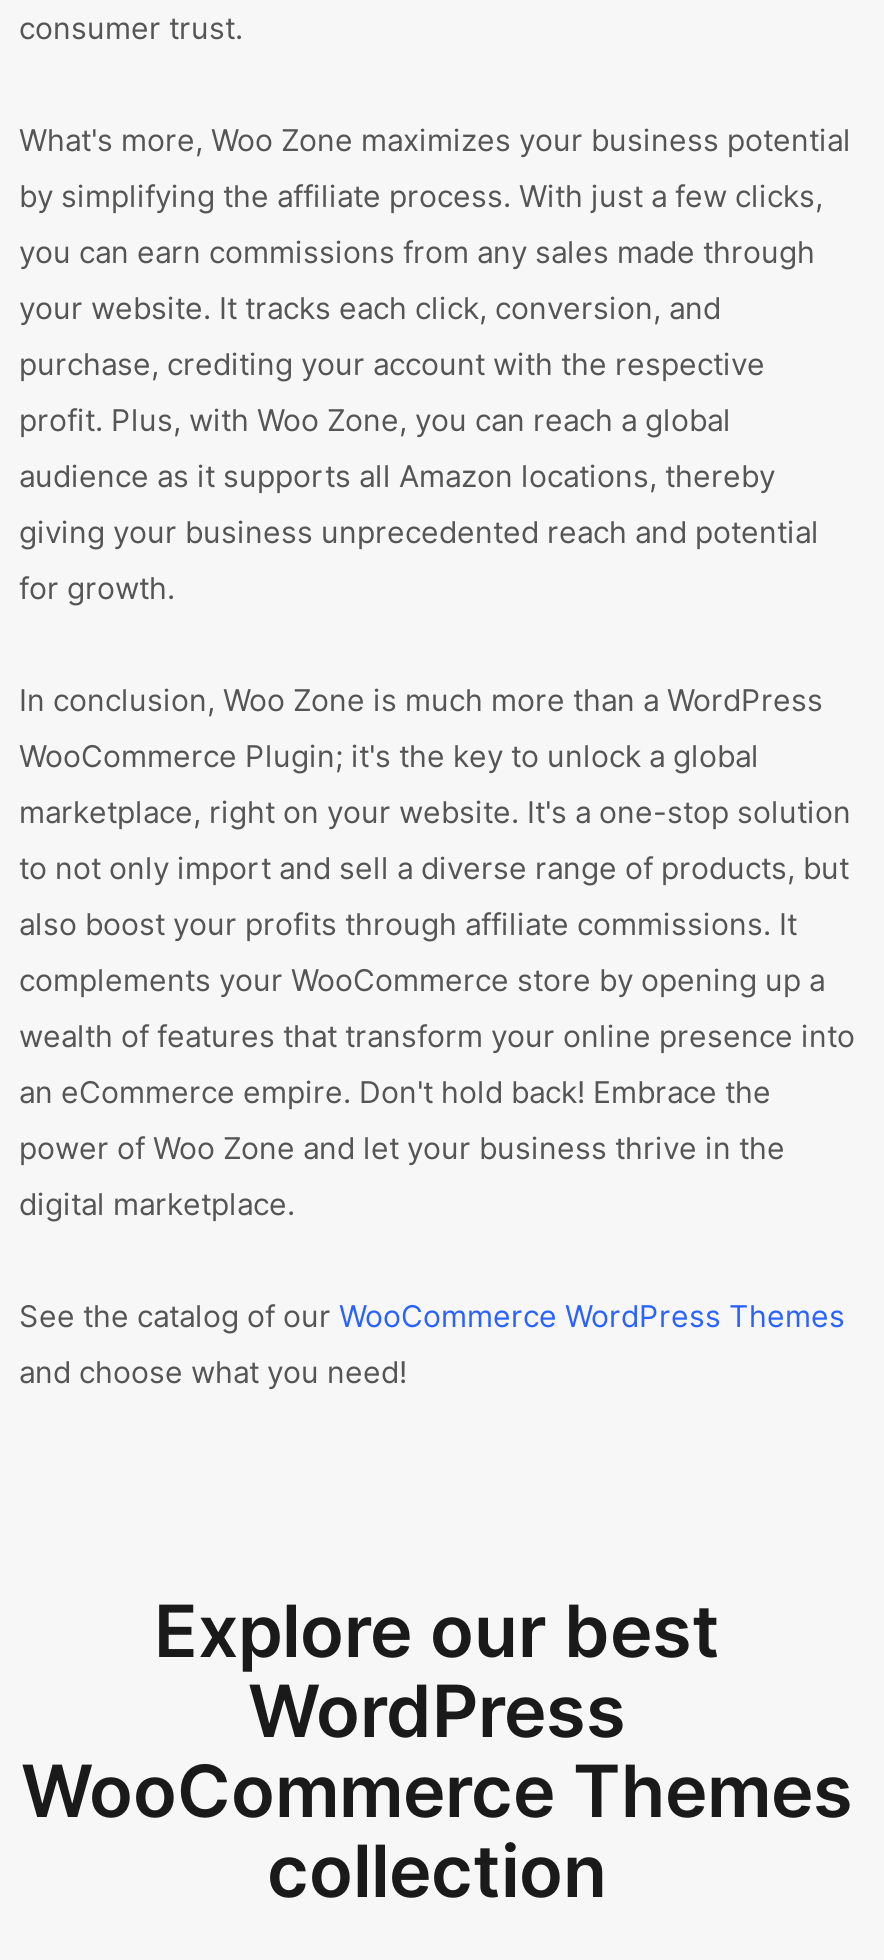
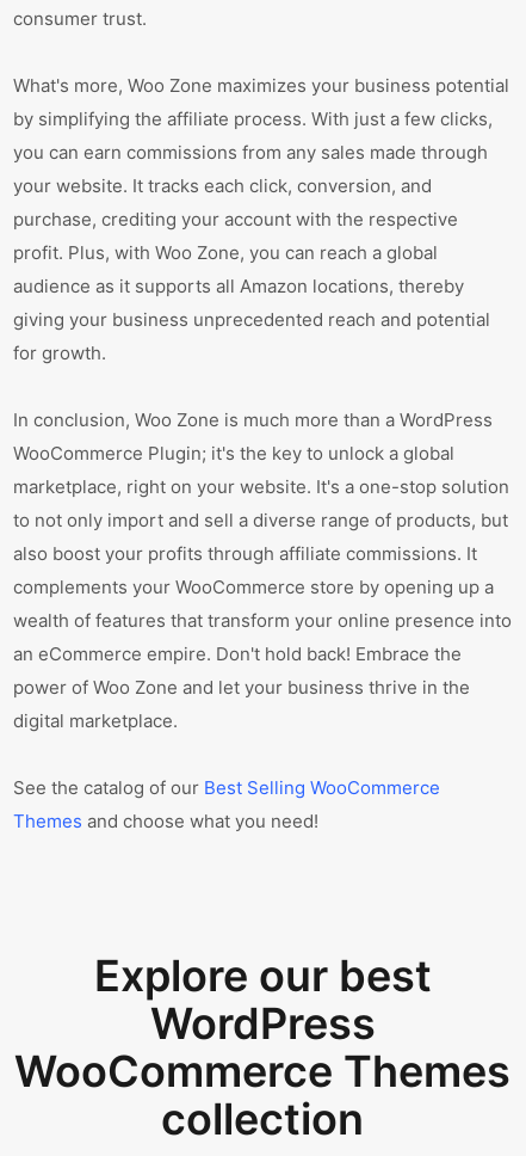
- See the catalog of our WooCommerce WordPress Themes
+ See the catalog of our Best Selling WooCommerce

- and choose what you need!
+ Themes and choose what you need!
